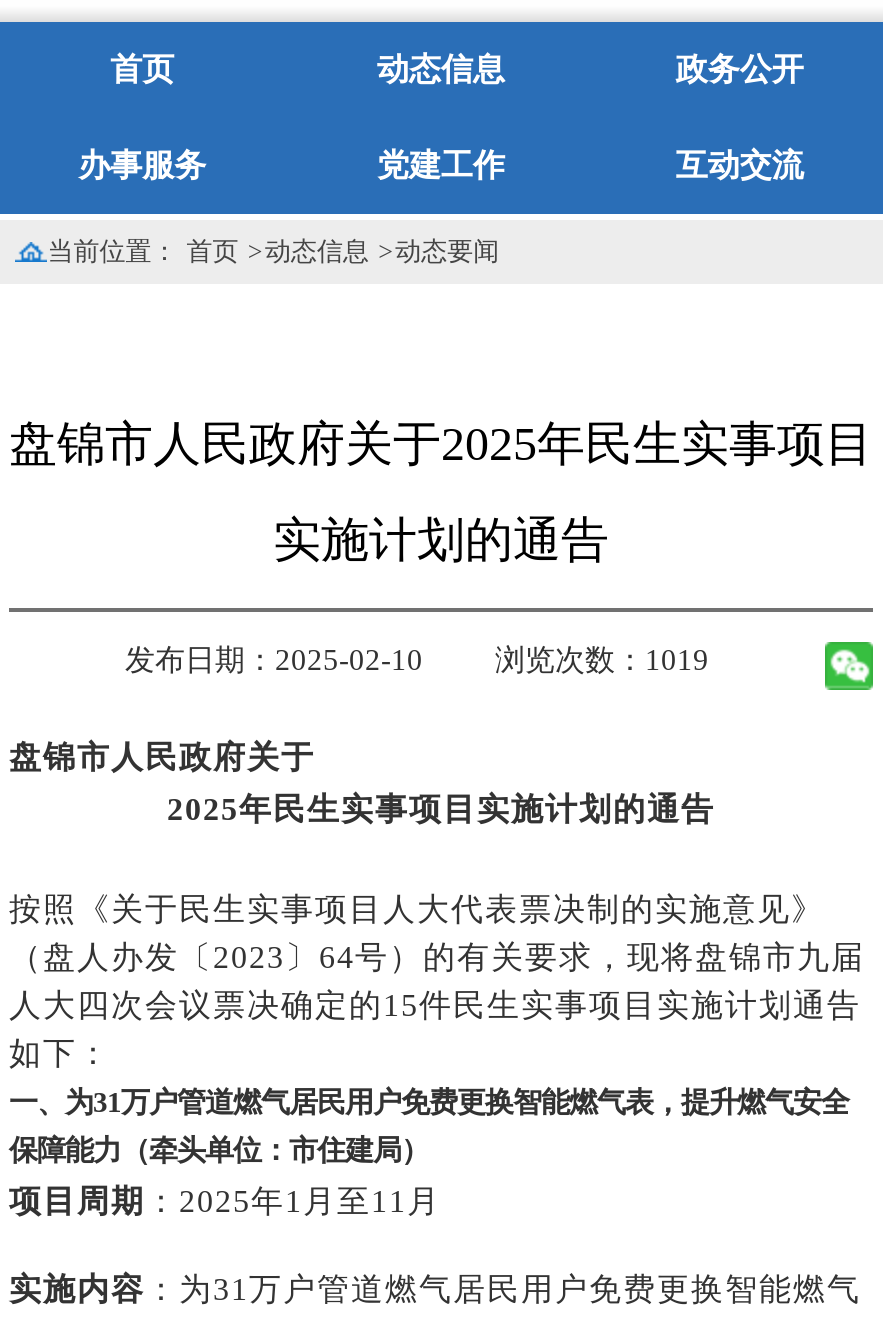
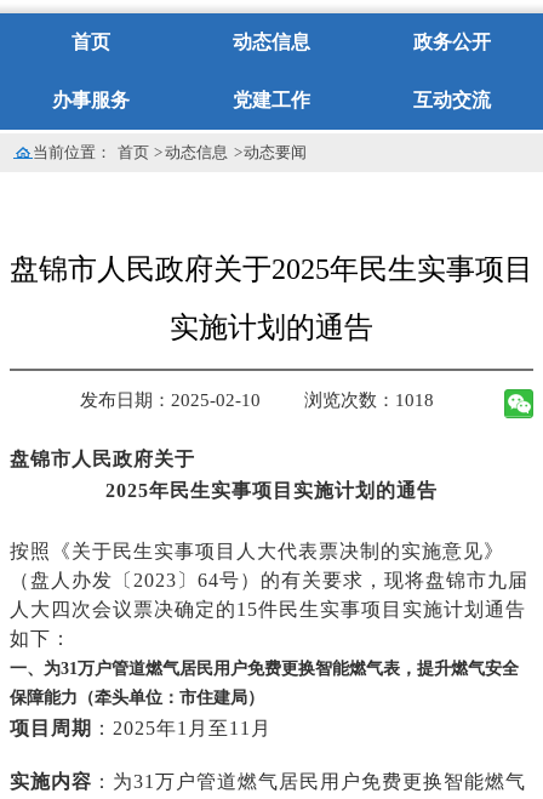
- 浏览次数：1019
+ 浏览次数：1018
